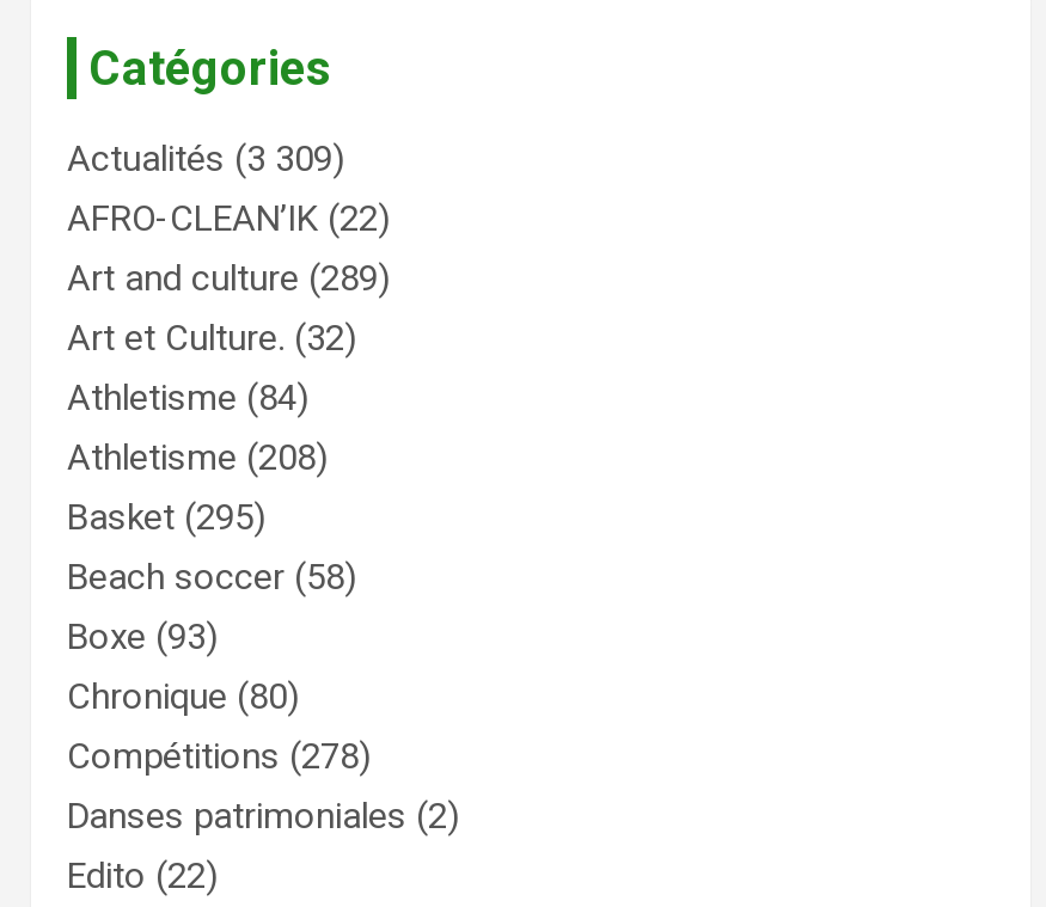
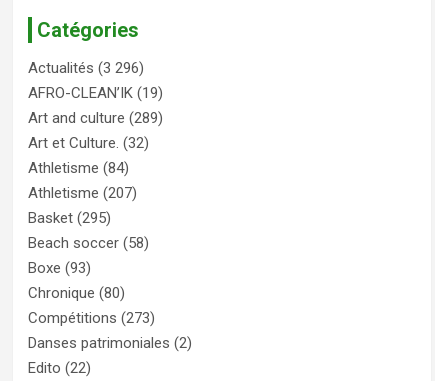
- Actualités (3 309)
+ Actualités (3 296)

- AFRO-CLEAN’IK (22)
+ AFRO-CLEAN’IK (19)

- Athletisme (208)
+ Athletisme (207)

- Compétitions (278)
+ Compétitions (273)
